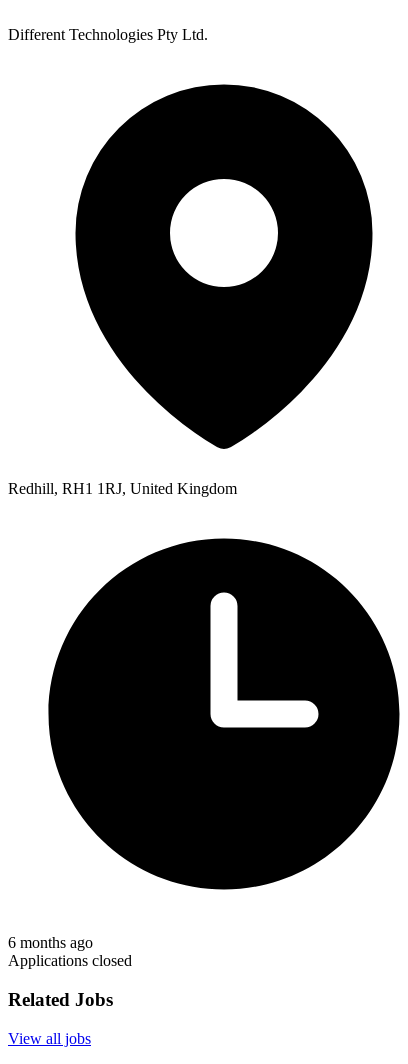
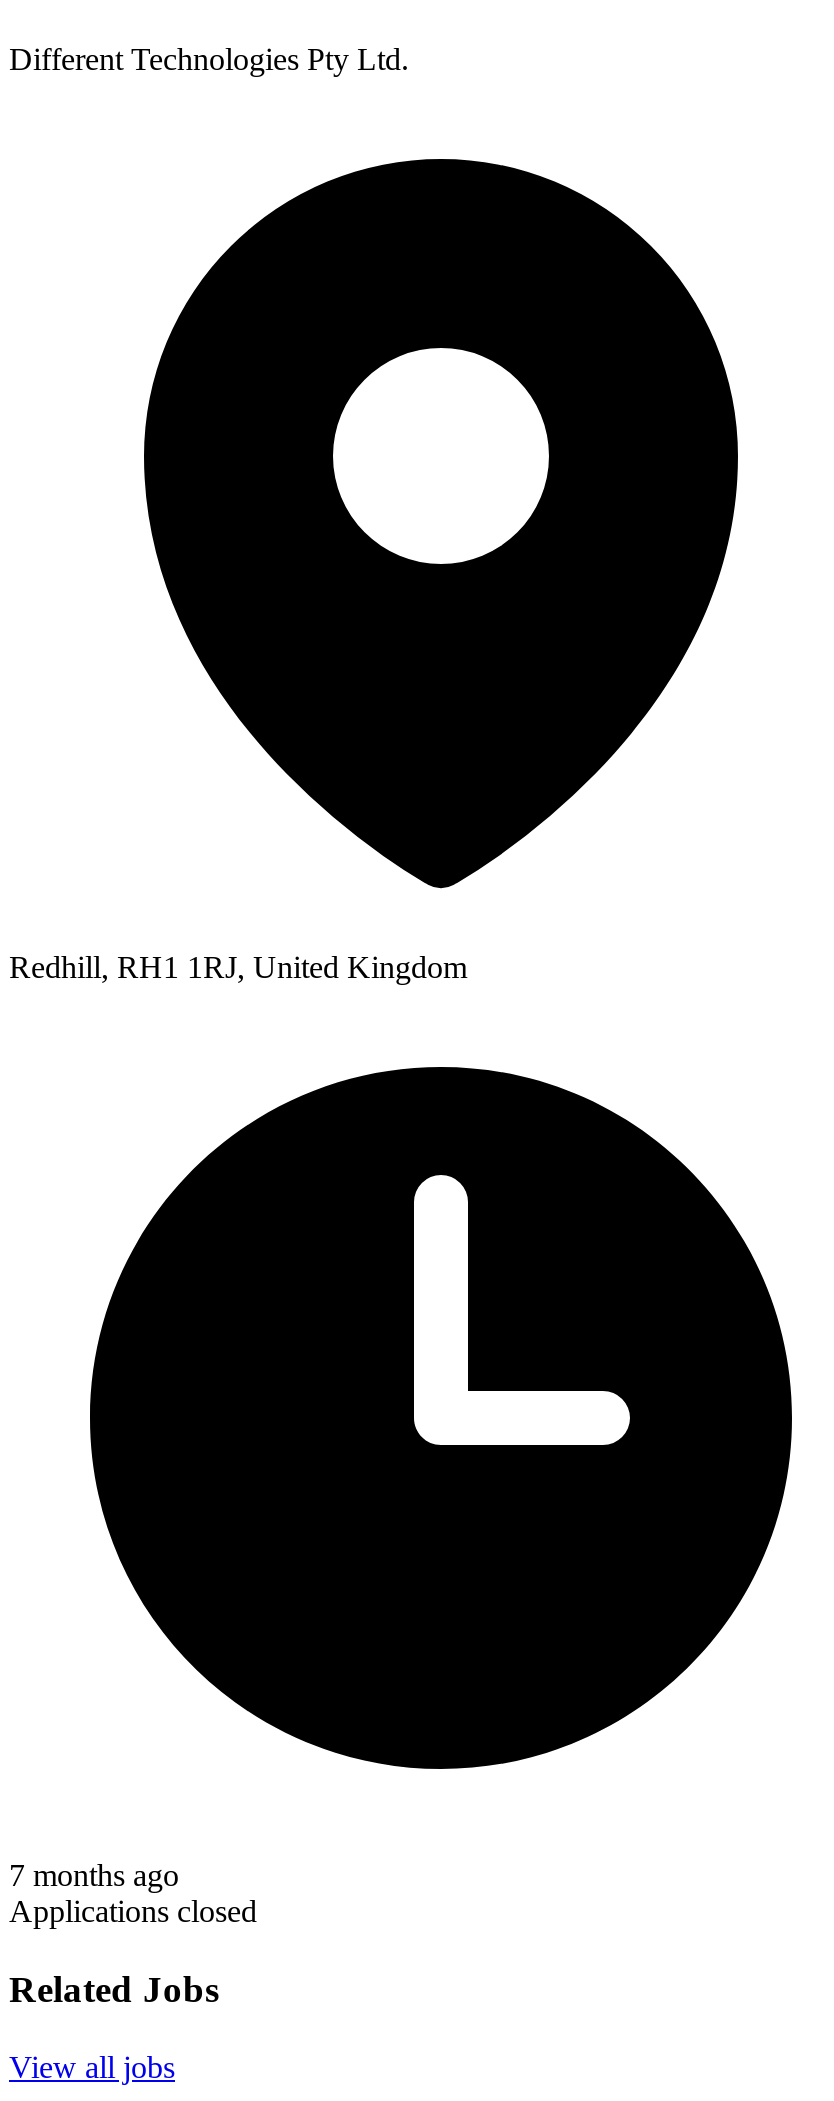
- 6 months ago
+ 7 months ago
